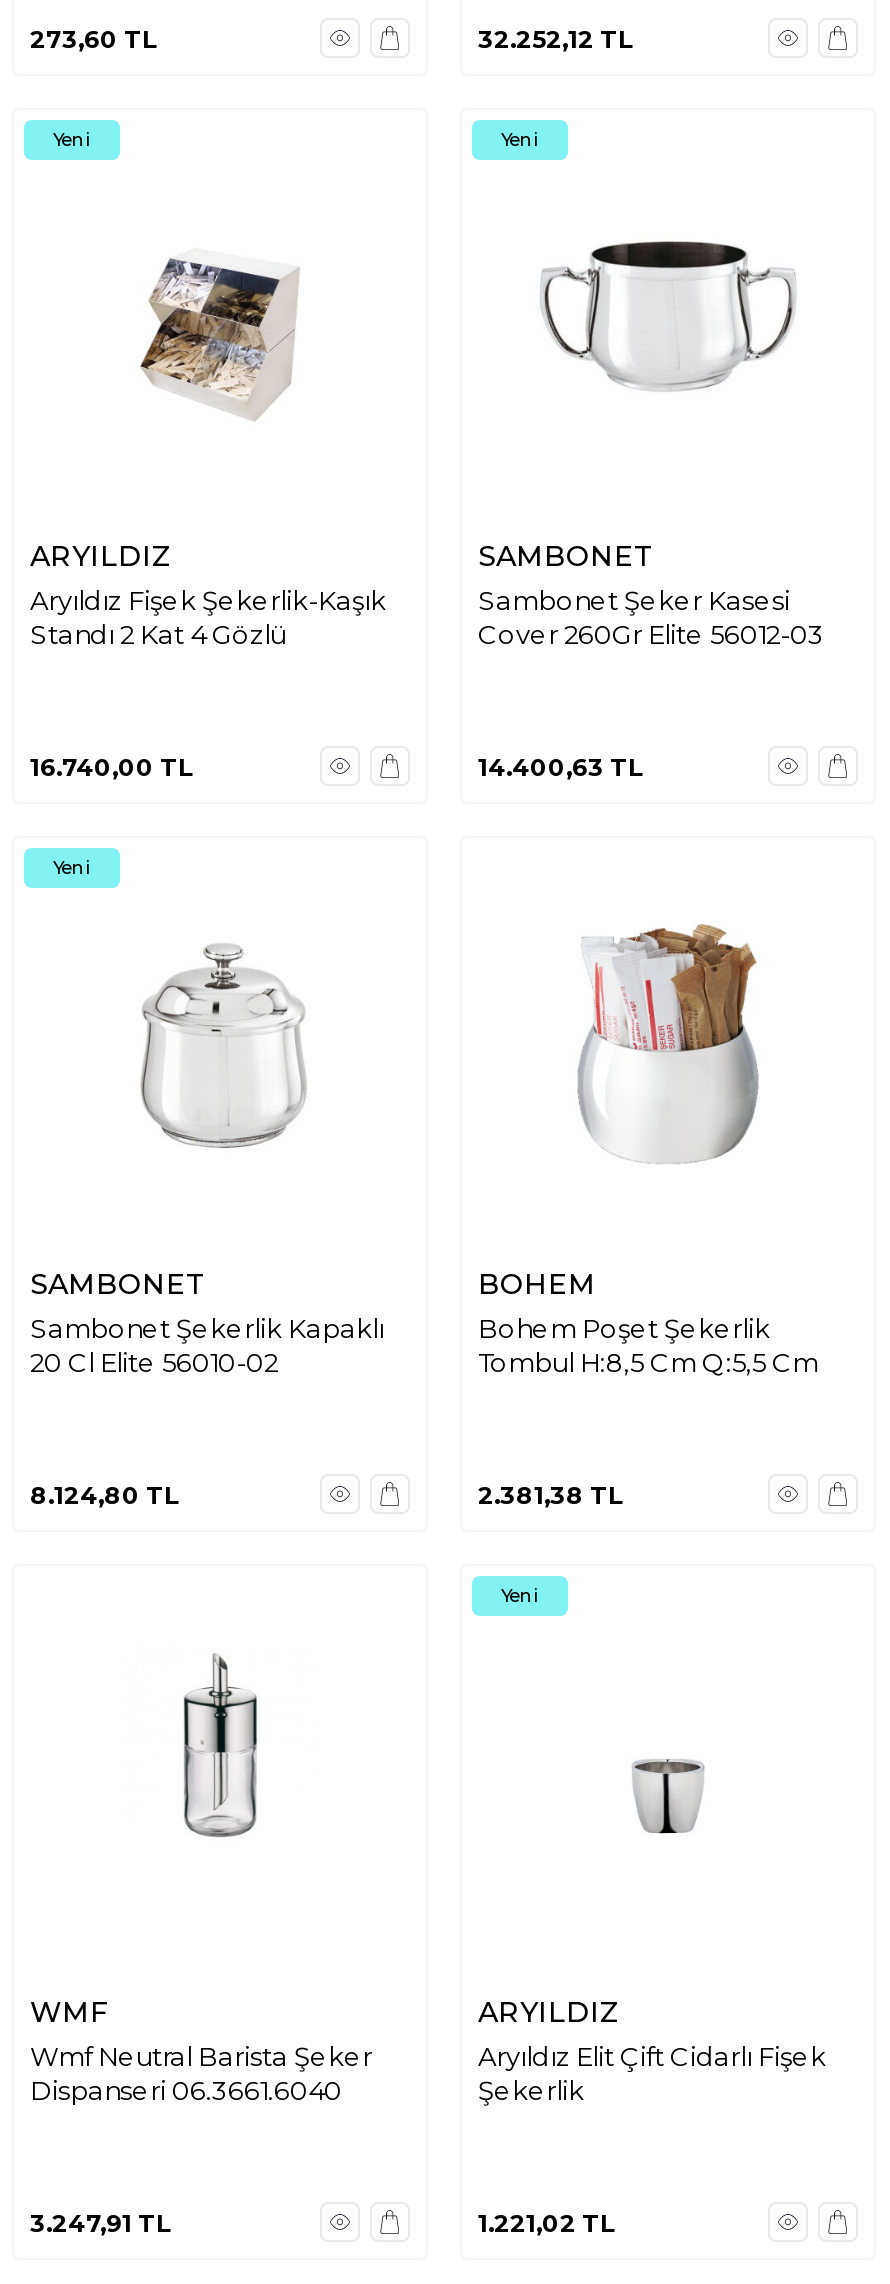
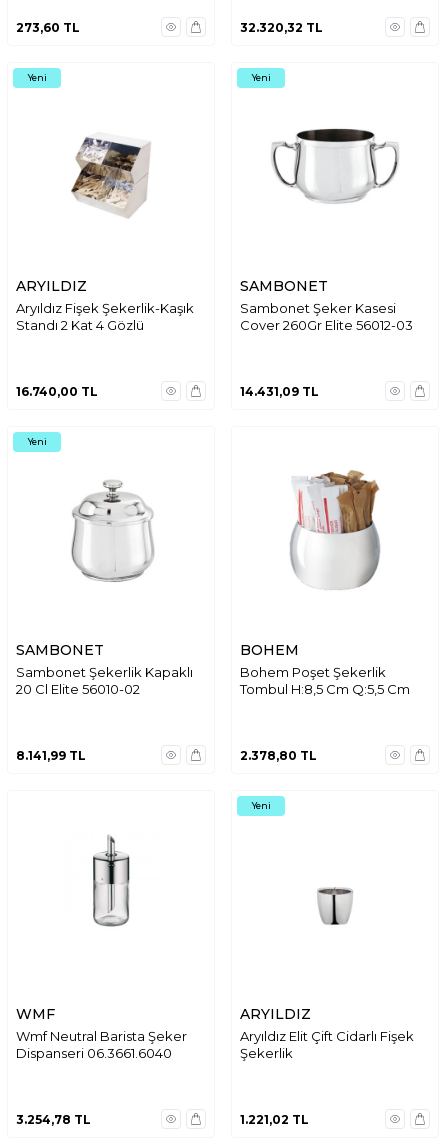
- 32.252,12 TL
+ 32.320,32 TL

- 14.400,63 TL
+ 14.431,09 TL

- 8.124,80 TL
+ 8.141,99 TL

- 2.381,38 TL
+ 2.378,80 TL

- 3.247,91 TL
+ 3.254,78 TL
